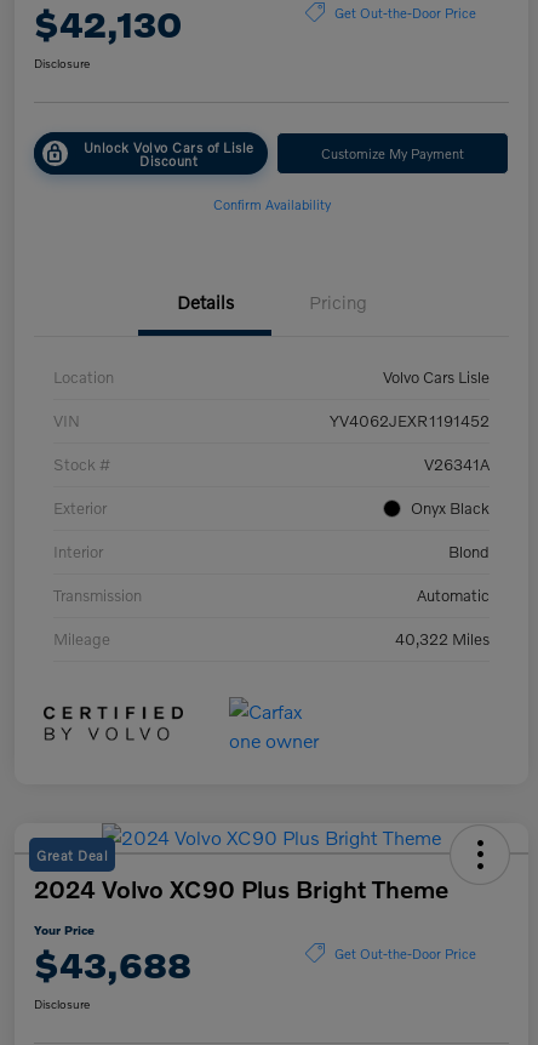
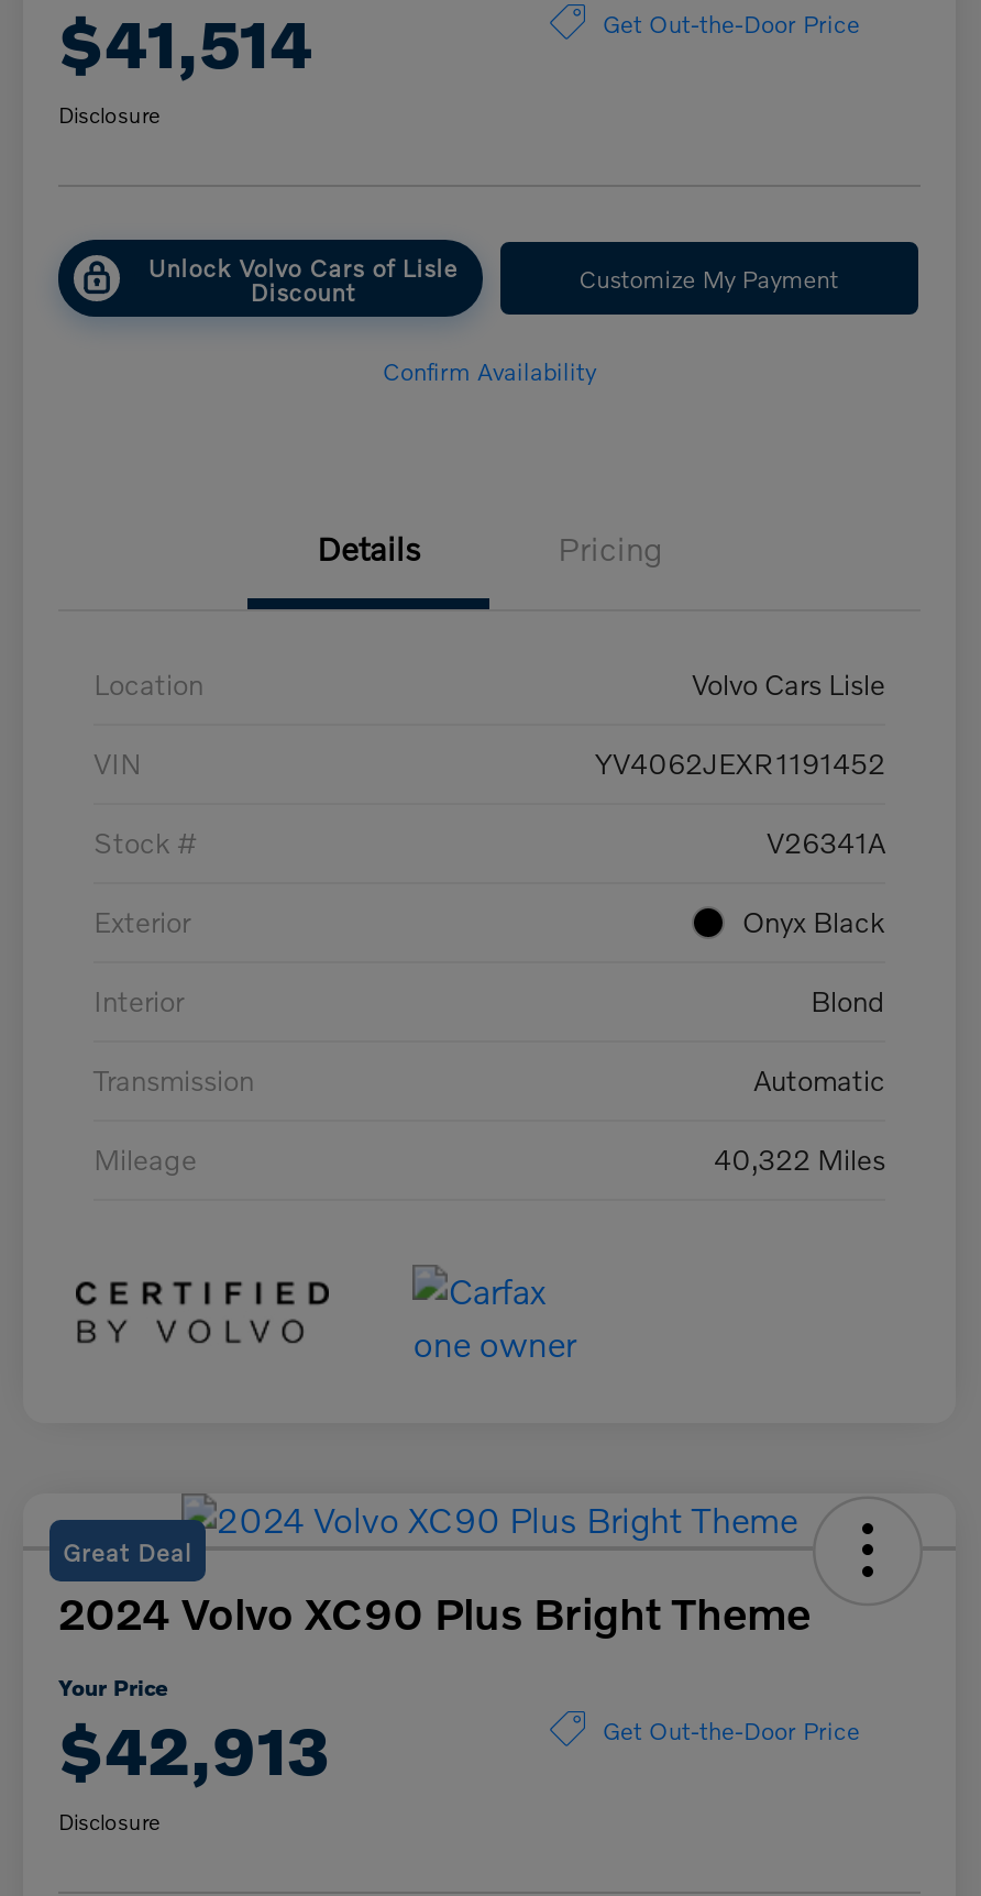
- $42,130
+ $41,514

- $43,688
+ $42,913
